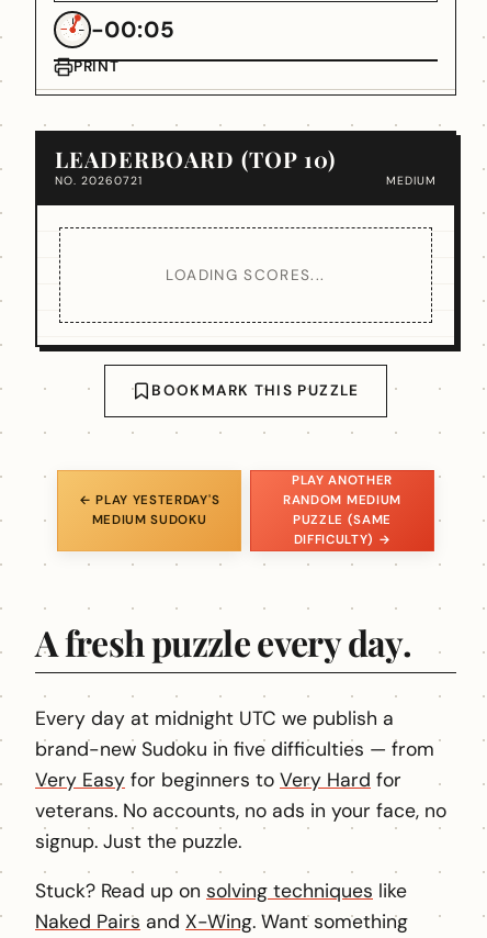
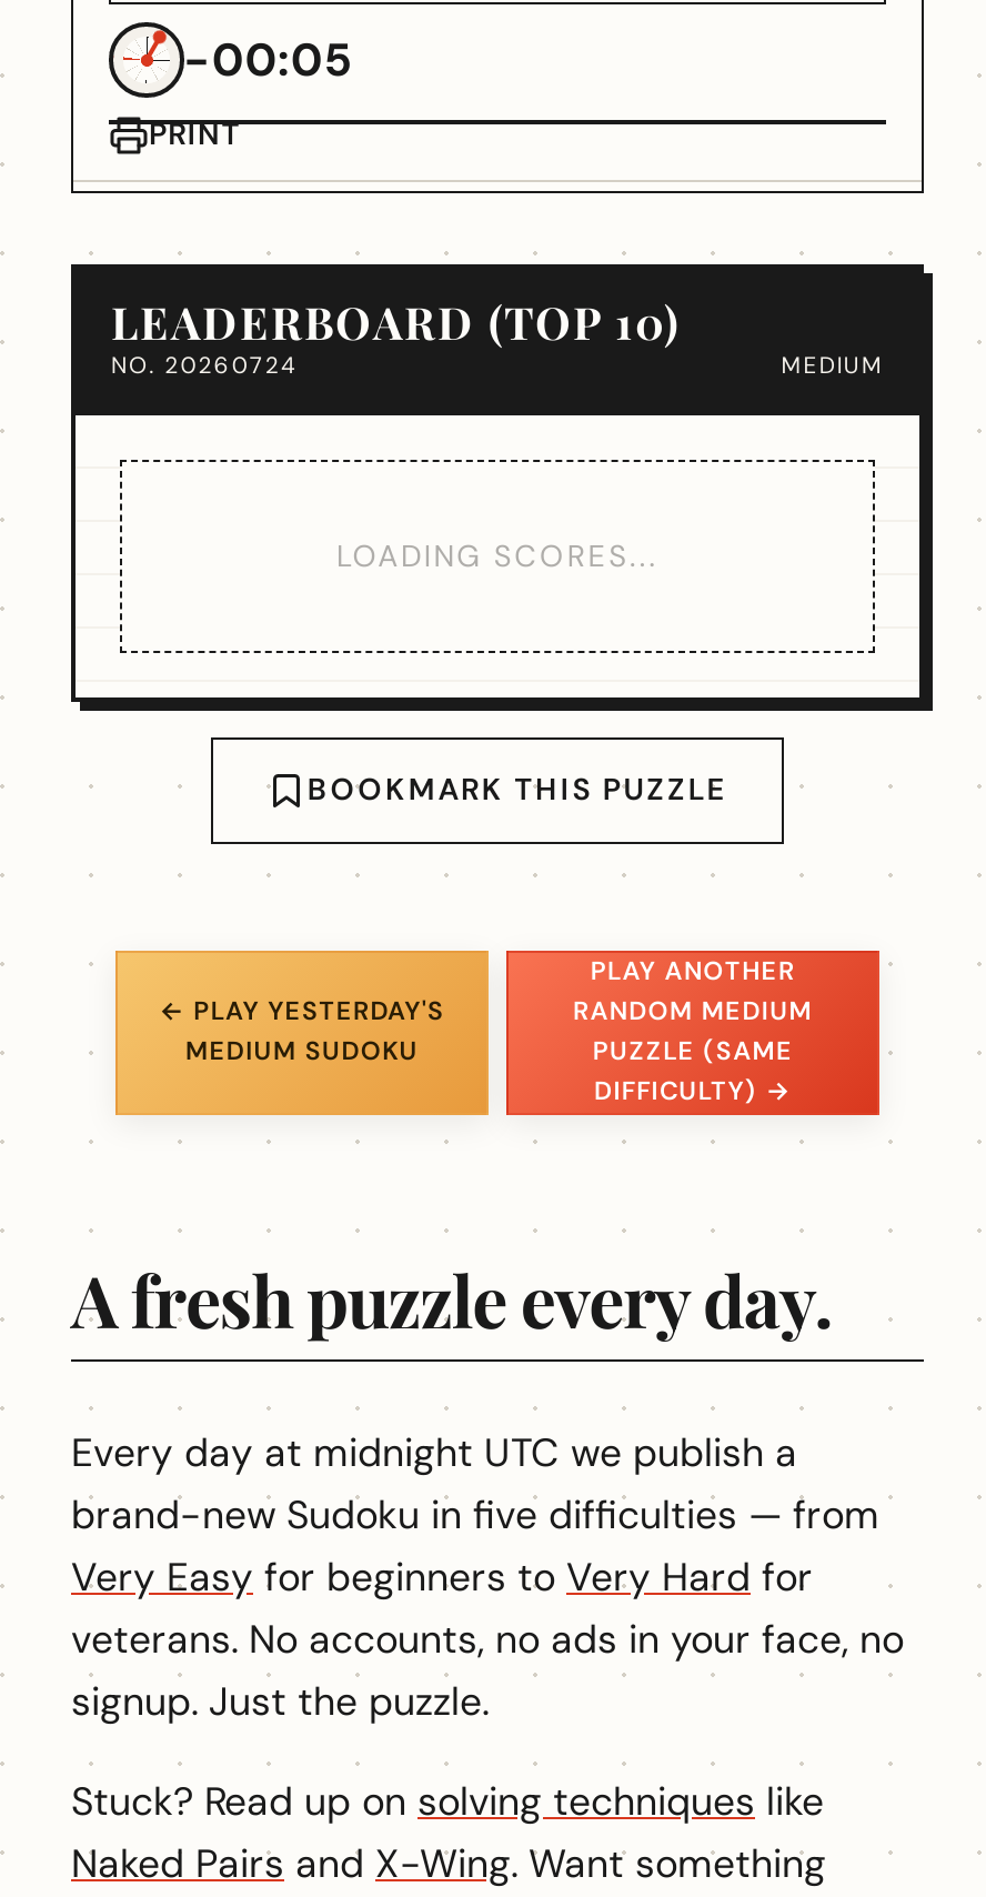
- NO. 20260721
+ NO. 20260724
